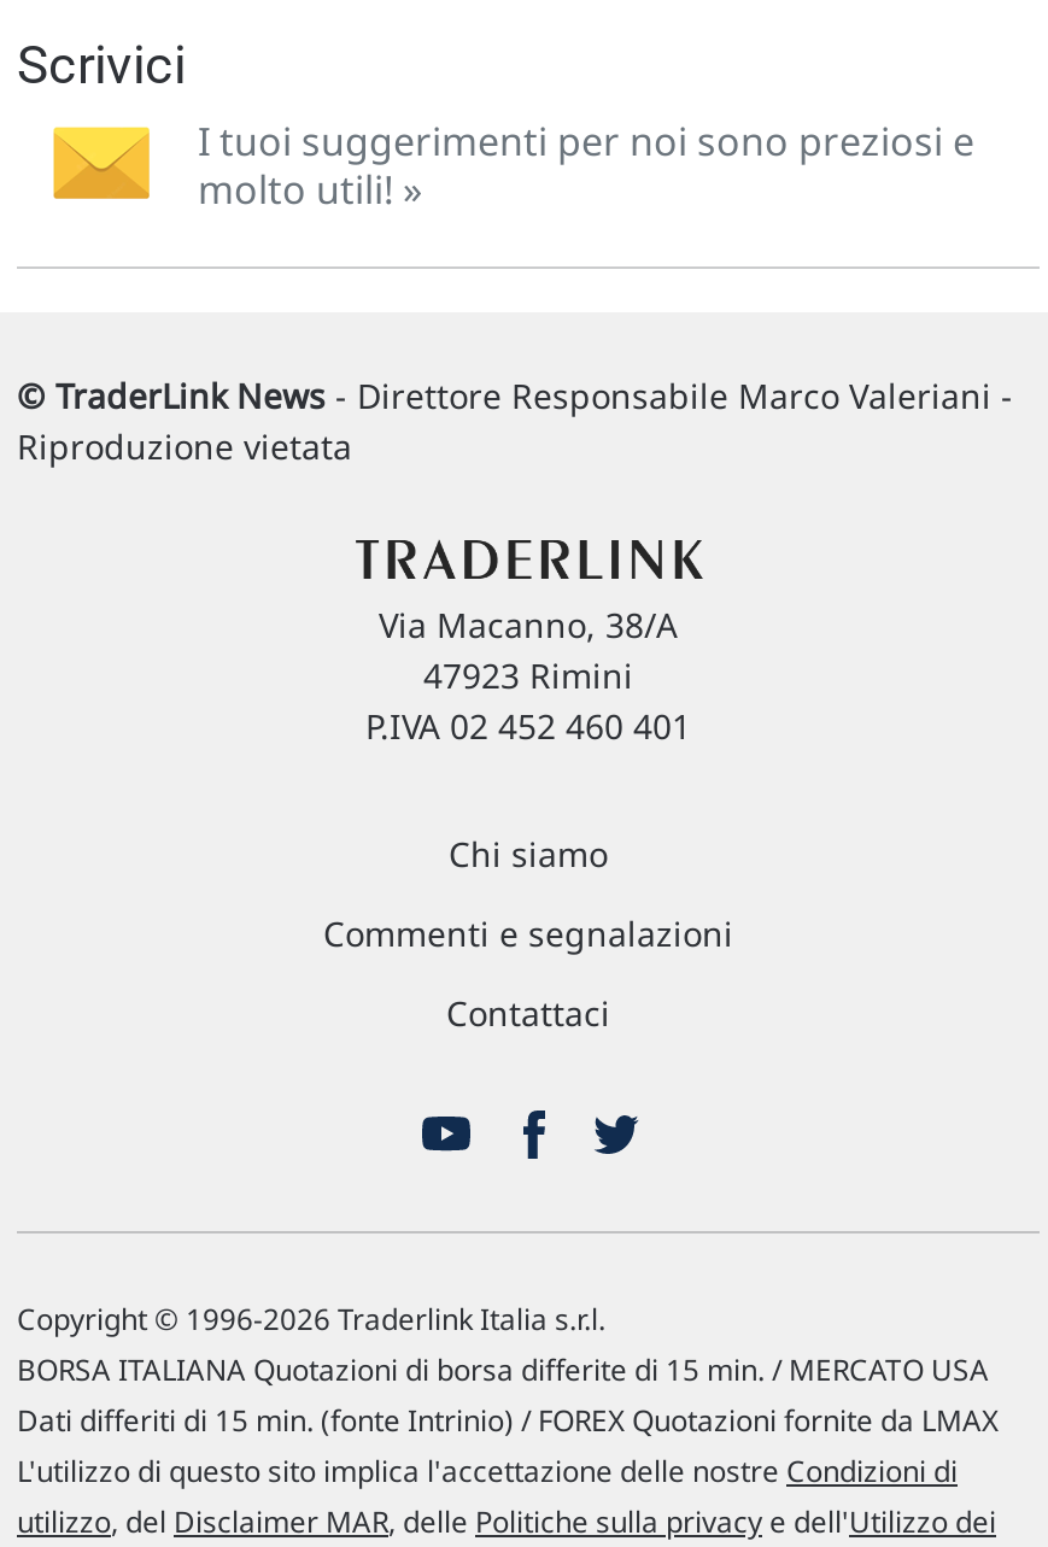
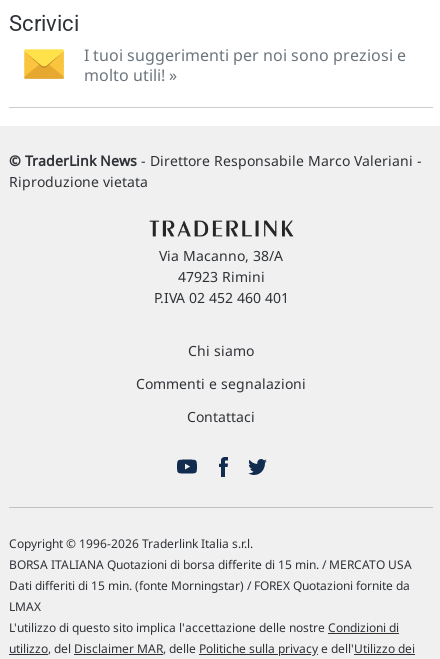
- Dati differiti di 15 min. (fonte Intrinio) / FOREX Quotazioni fornite da LMAX
+ Dati differiti di 15 min. (fonte Morningstar) / FOREX Quotazioni fornite da
+ LMAX
